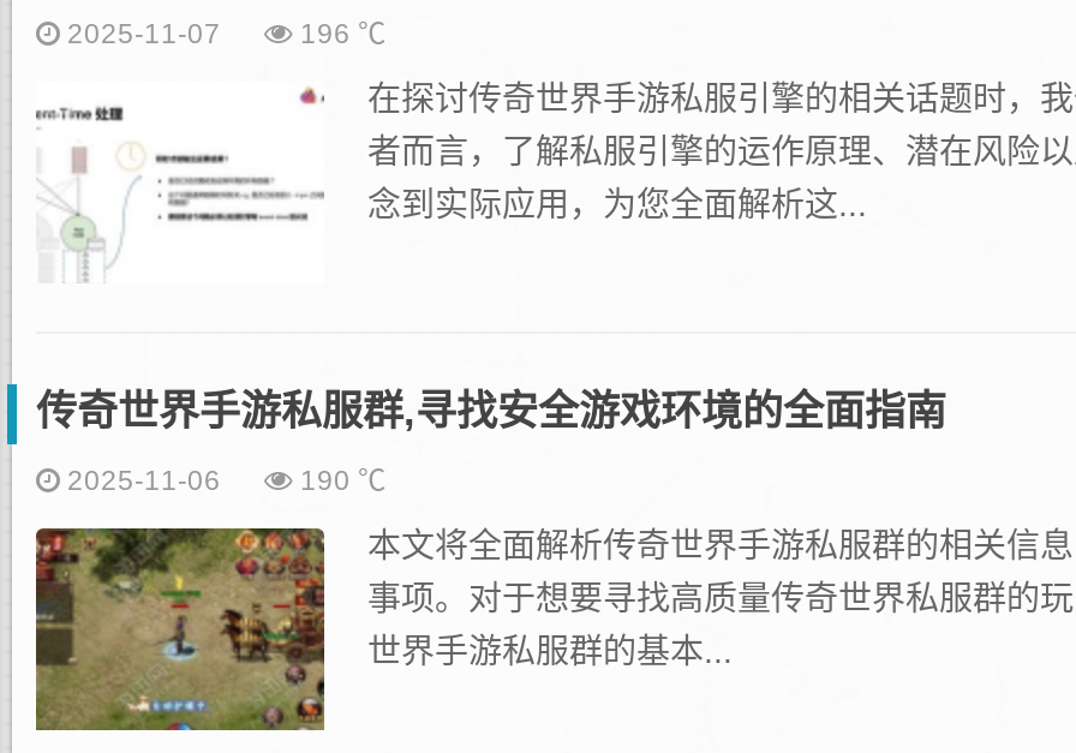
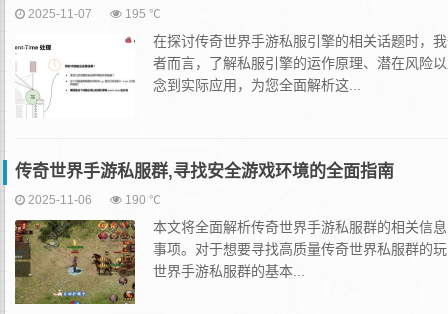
- 196 ℃
+ 195 ℃
